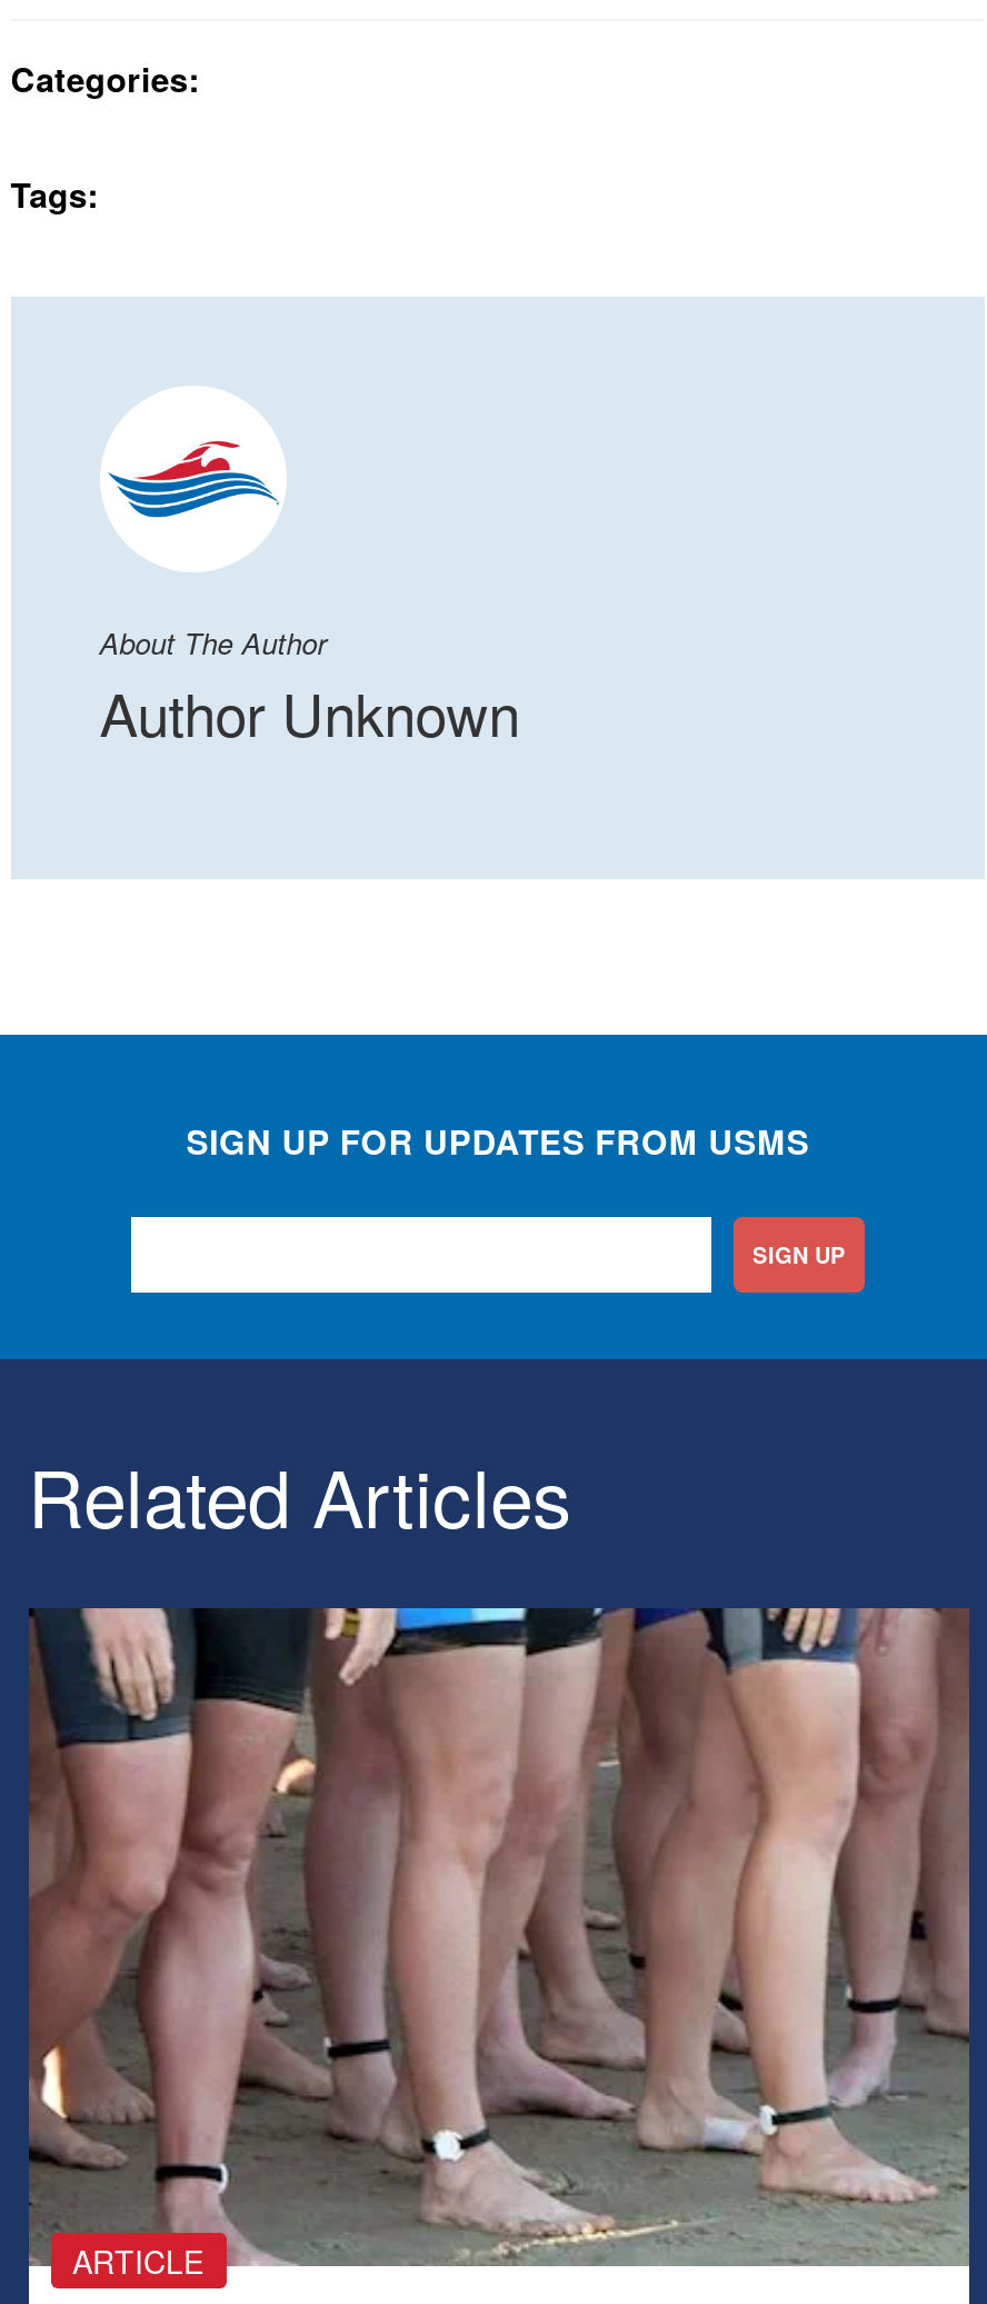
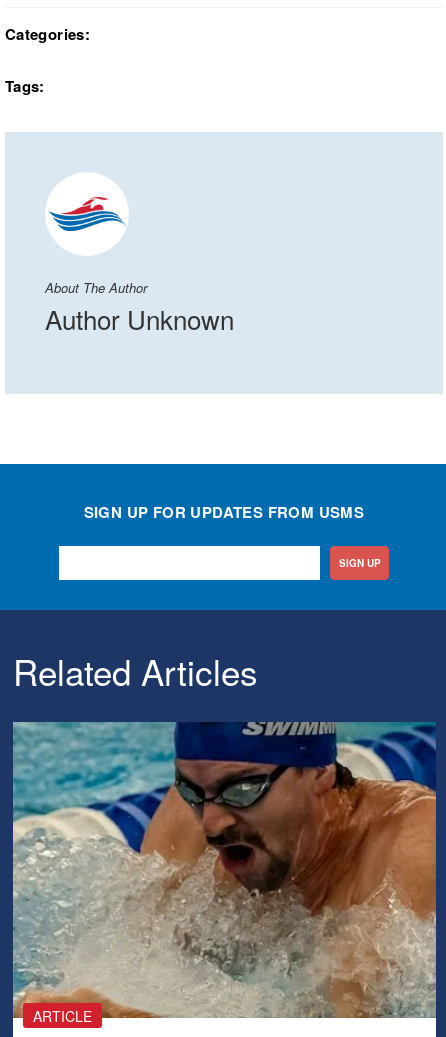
- [image]
+ [image]
